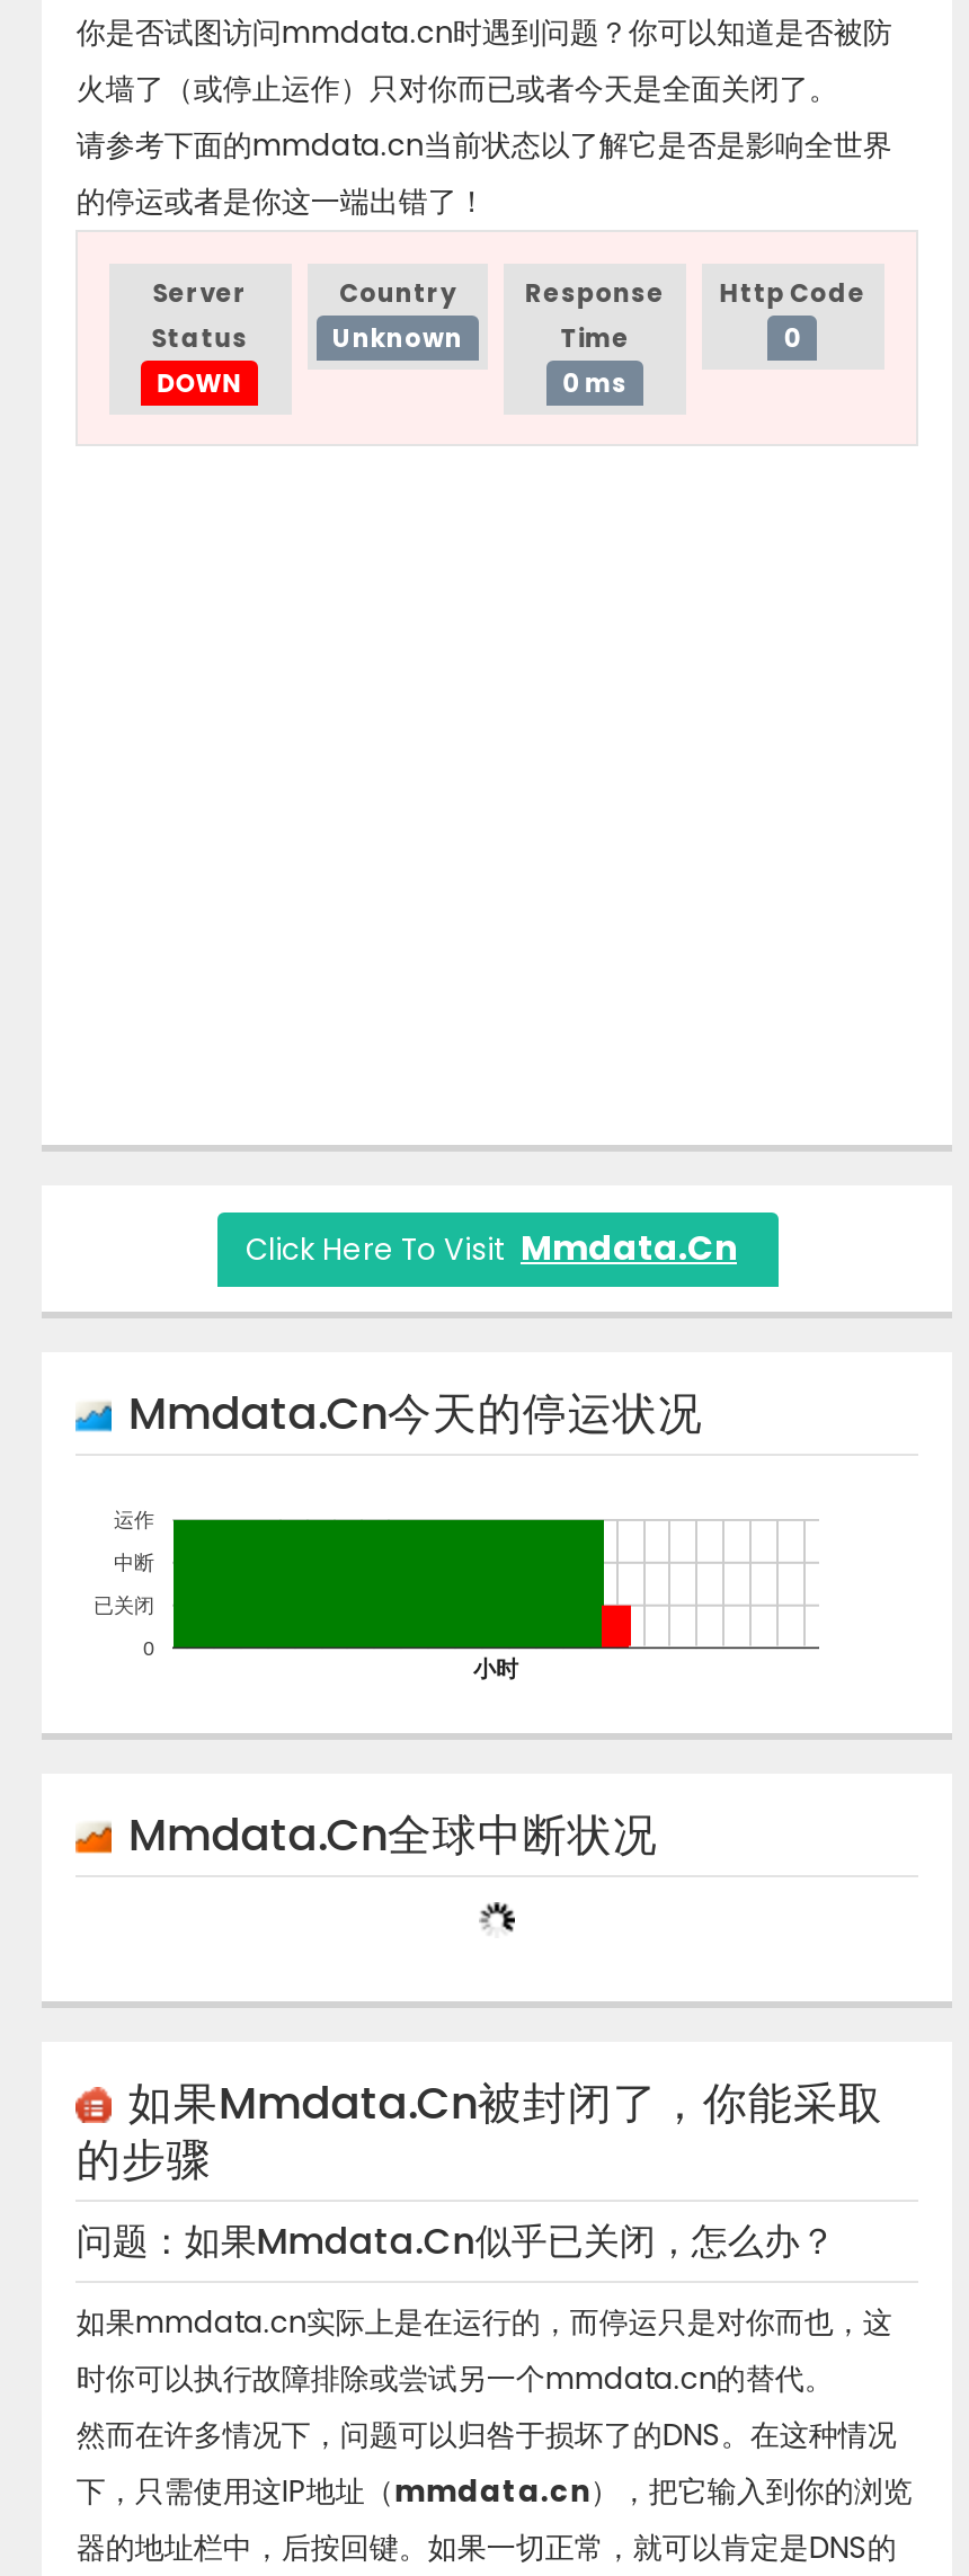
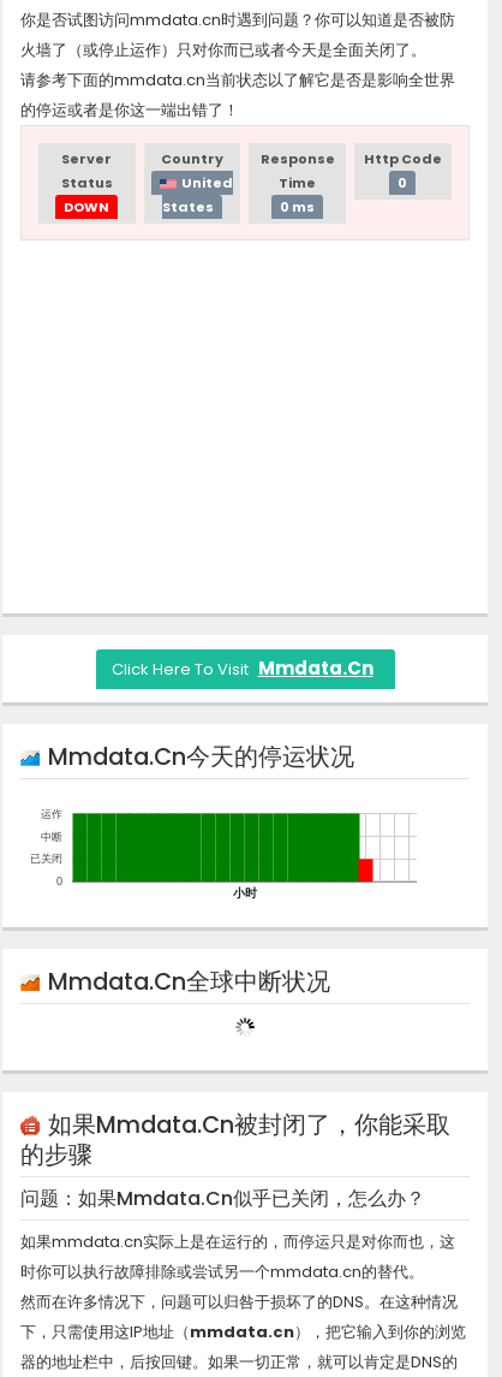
- Unknown
+ United
+ States

- [image]
+ [image]
